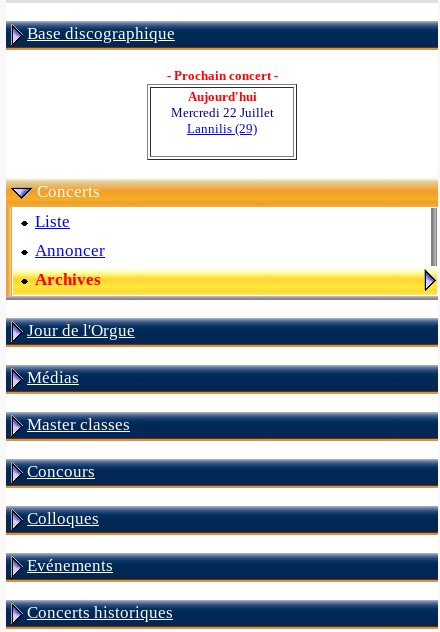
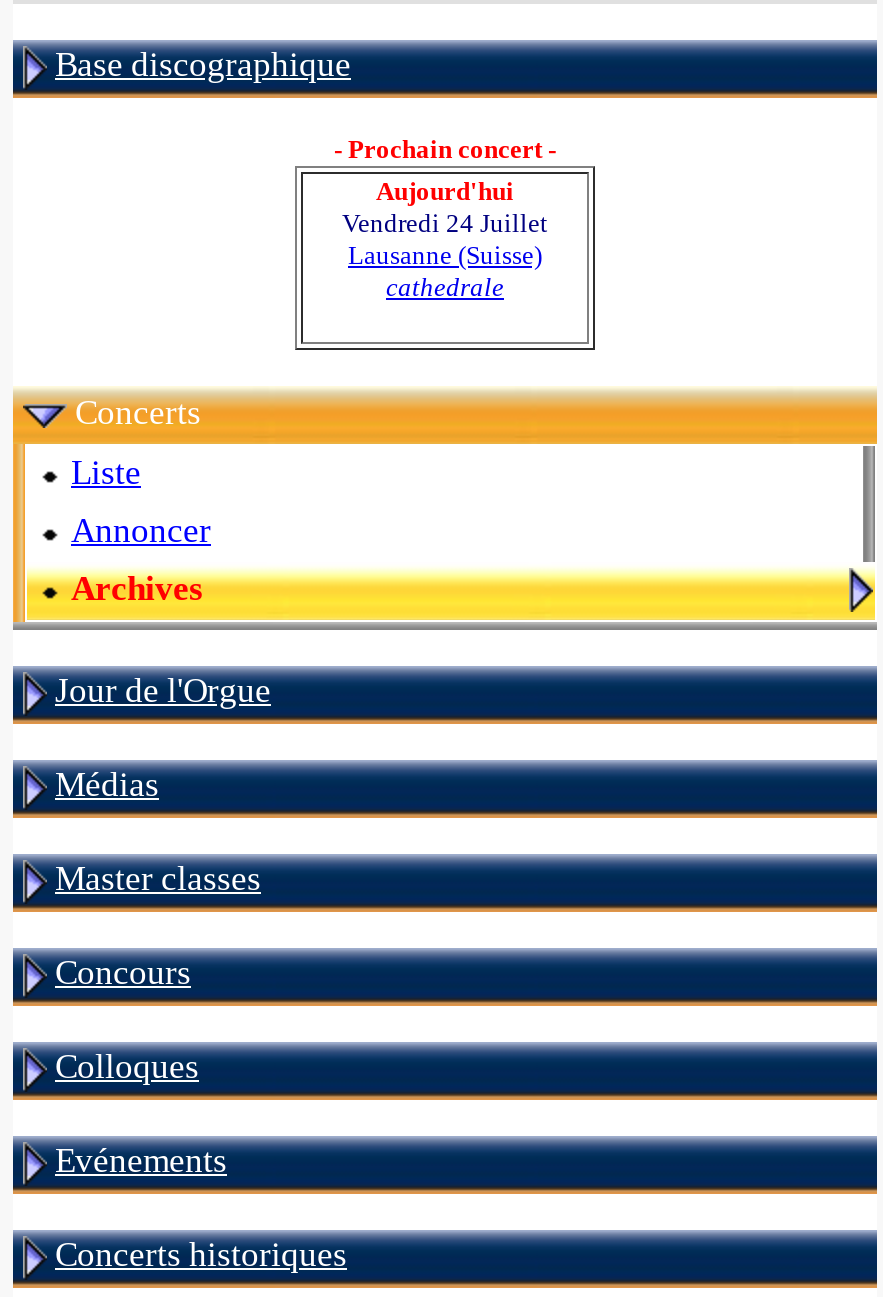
- Mercredi 22 Juillet
- Lannilis (29)
+ Vendredi 24 Juillet
+ Lausanne (Suisse)
+ cathedrale
